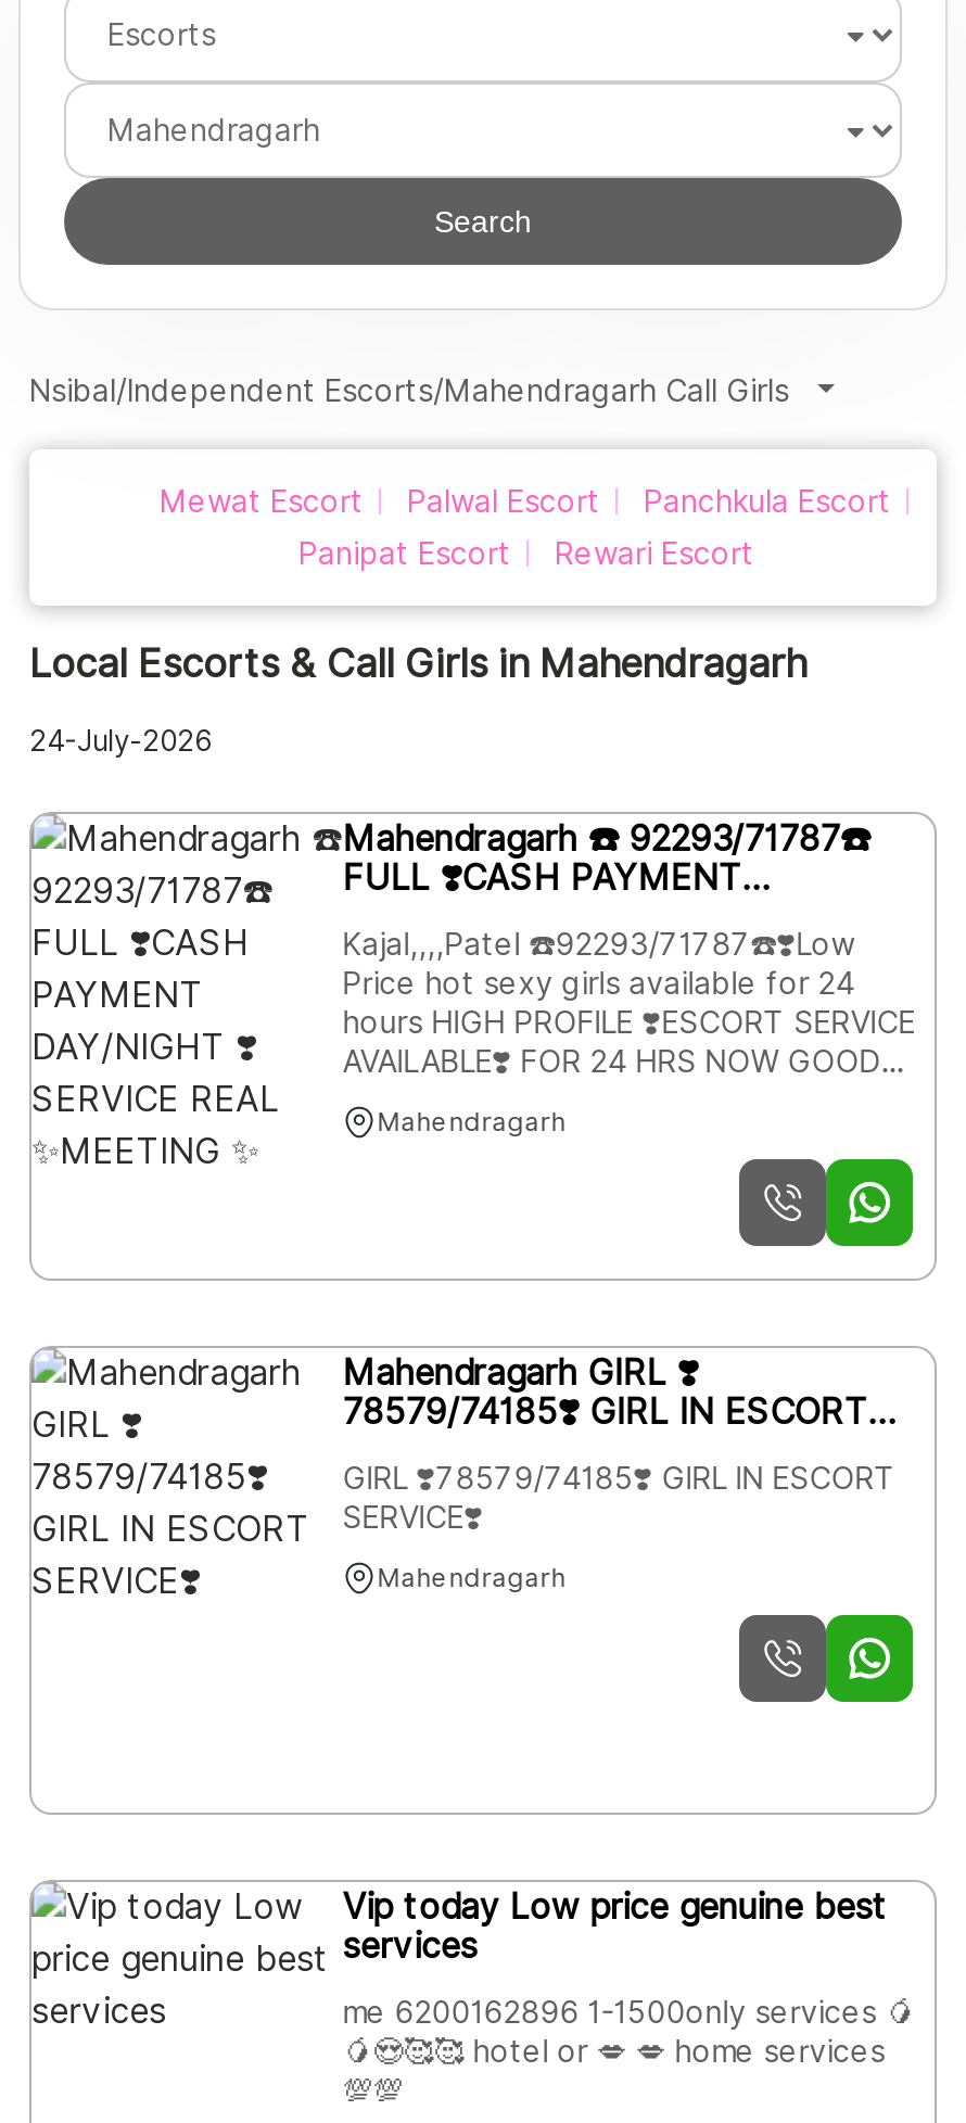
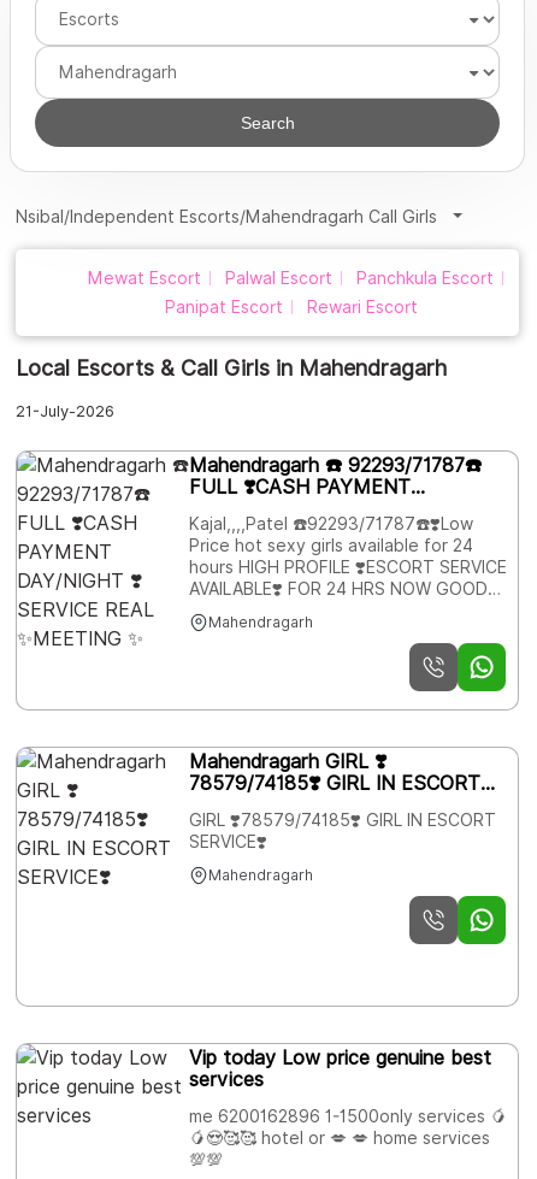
- 24-July-2026
+ 21-July-2026
